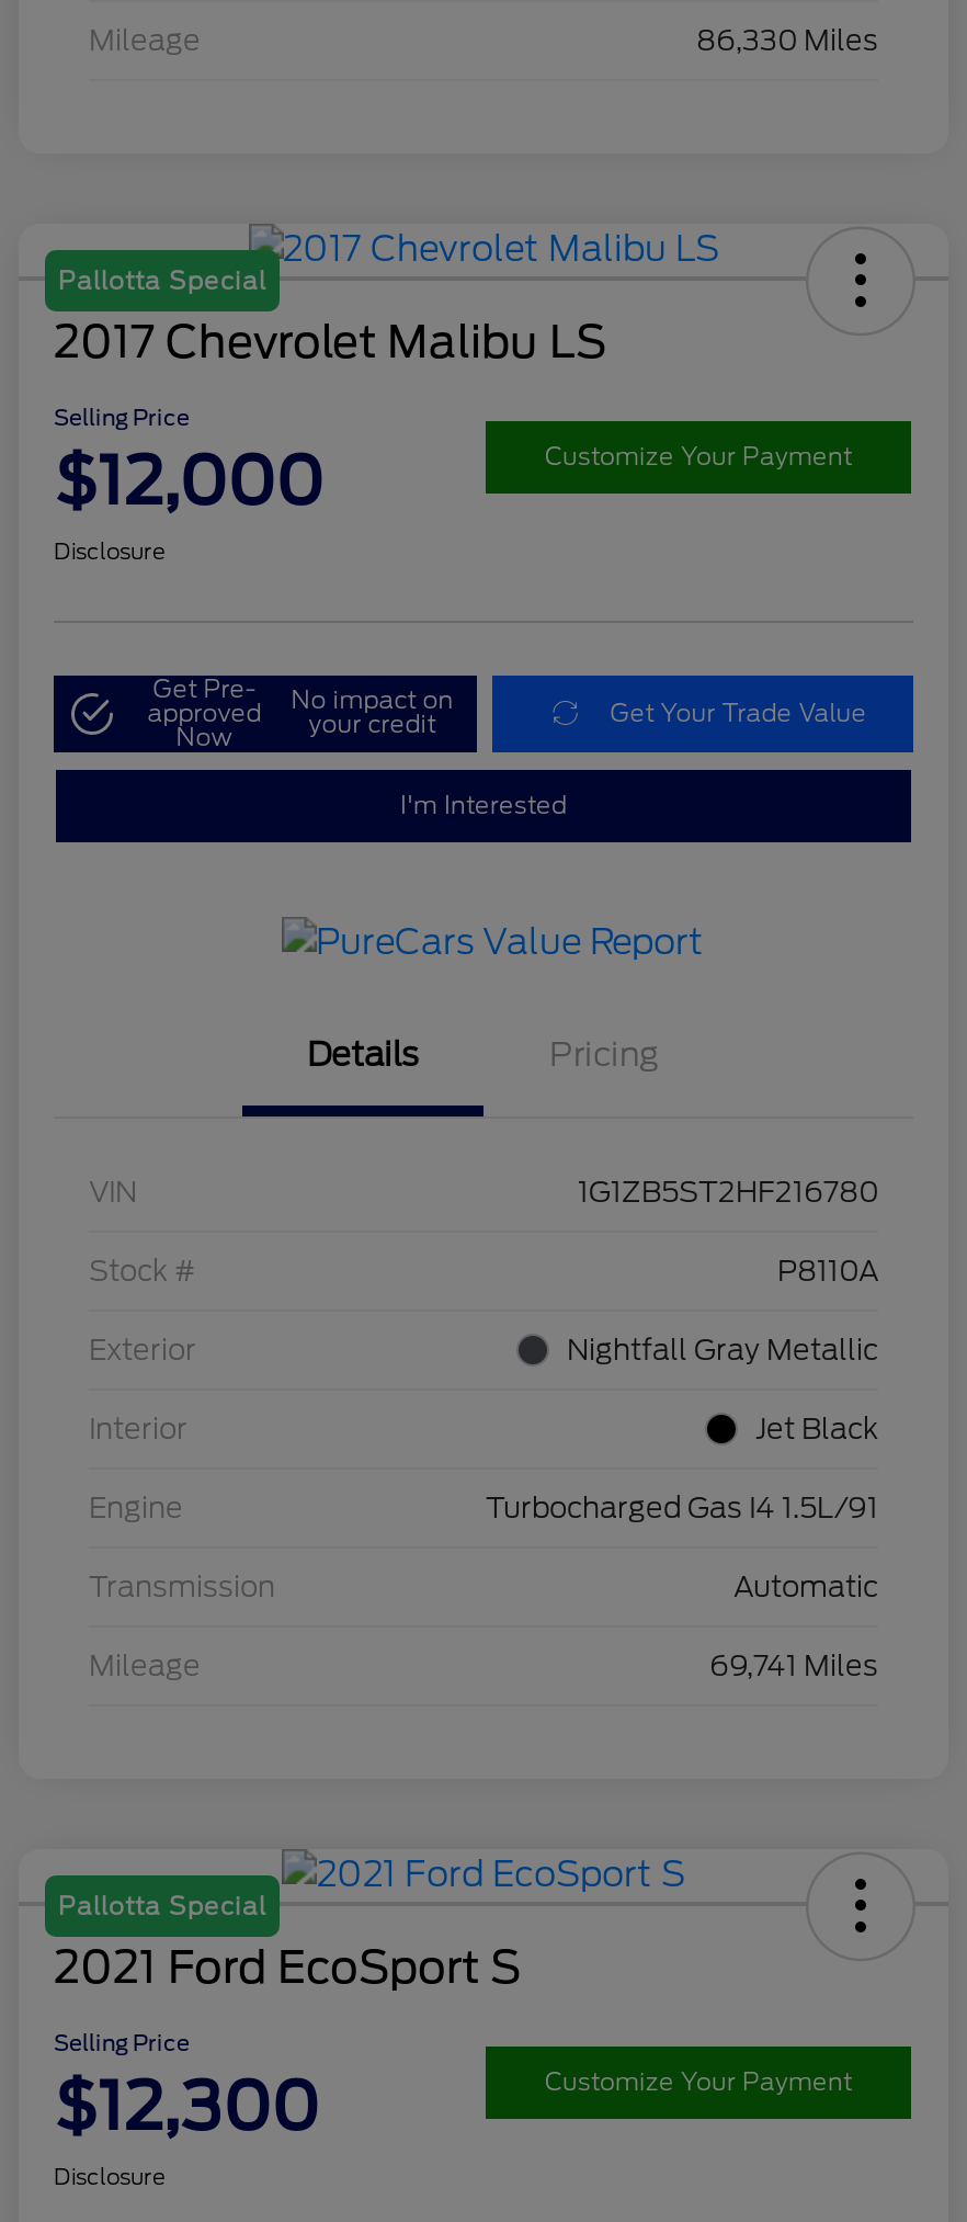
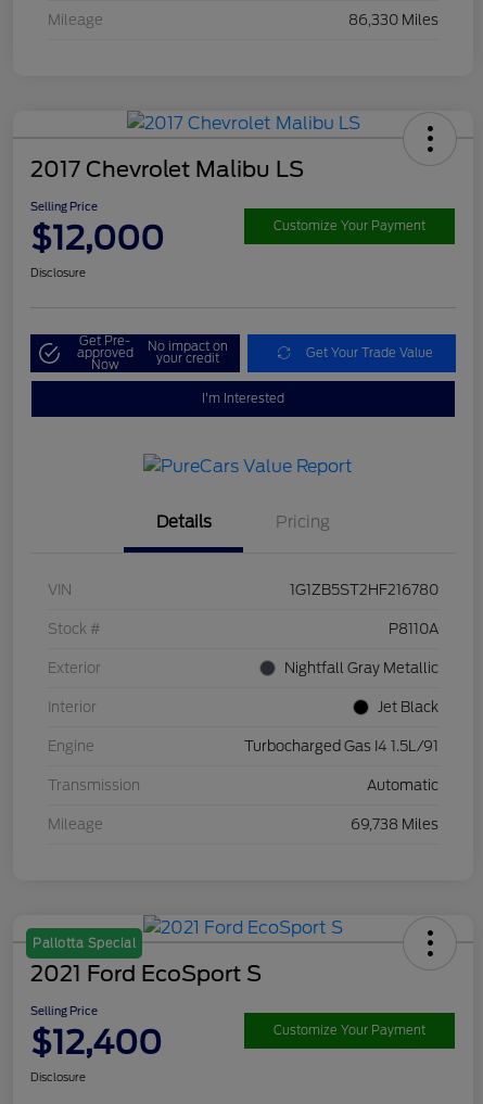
- Pallotta Special

- 69,741 Miles
+ 69,738 Miles

- $12,300
+ $12,400
